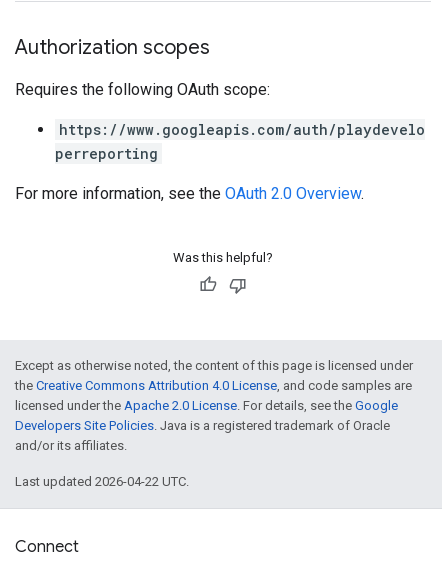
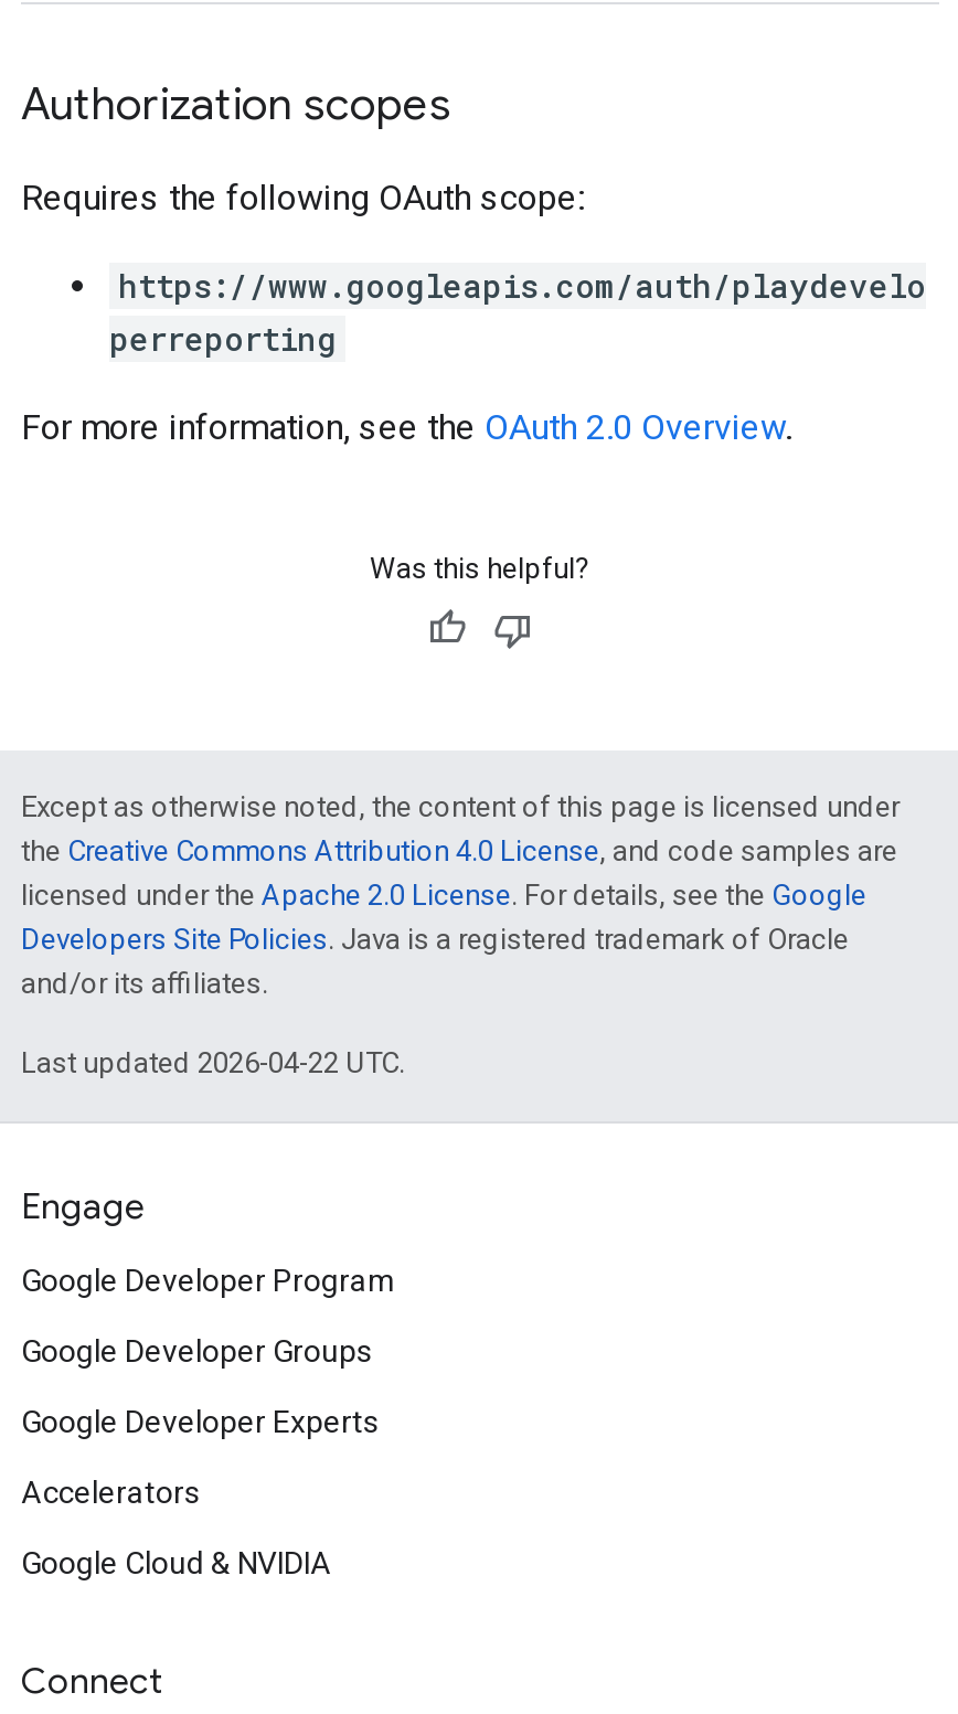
+ Engage
+ Google Developer Program
+ Google Developer Groups
+ Google Developer Experts
+ Accelerators
+ Google Cloud & NVIDIA
